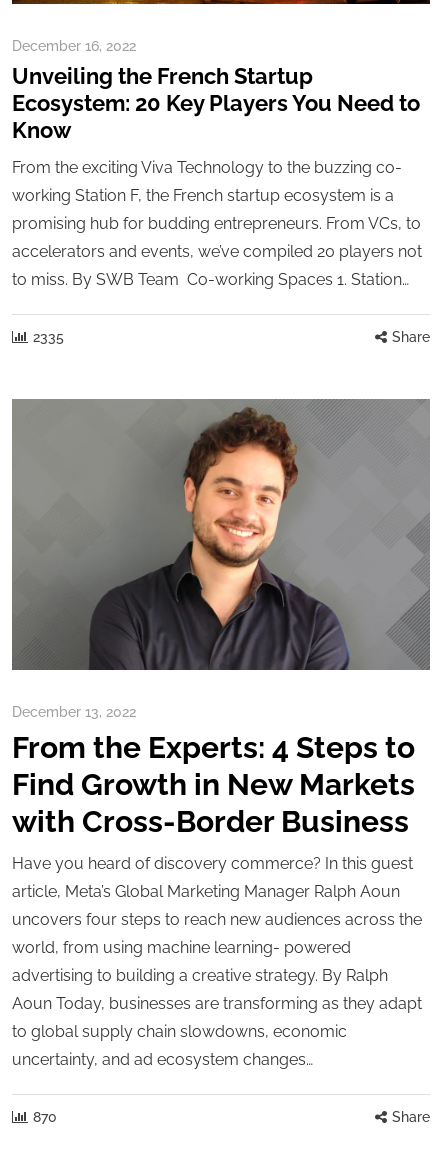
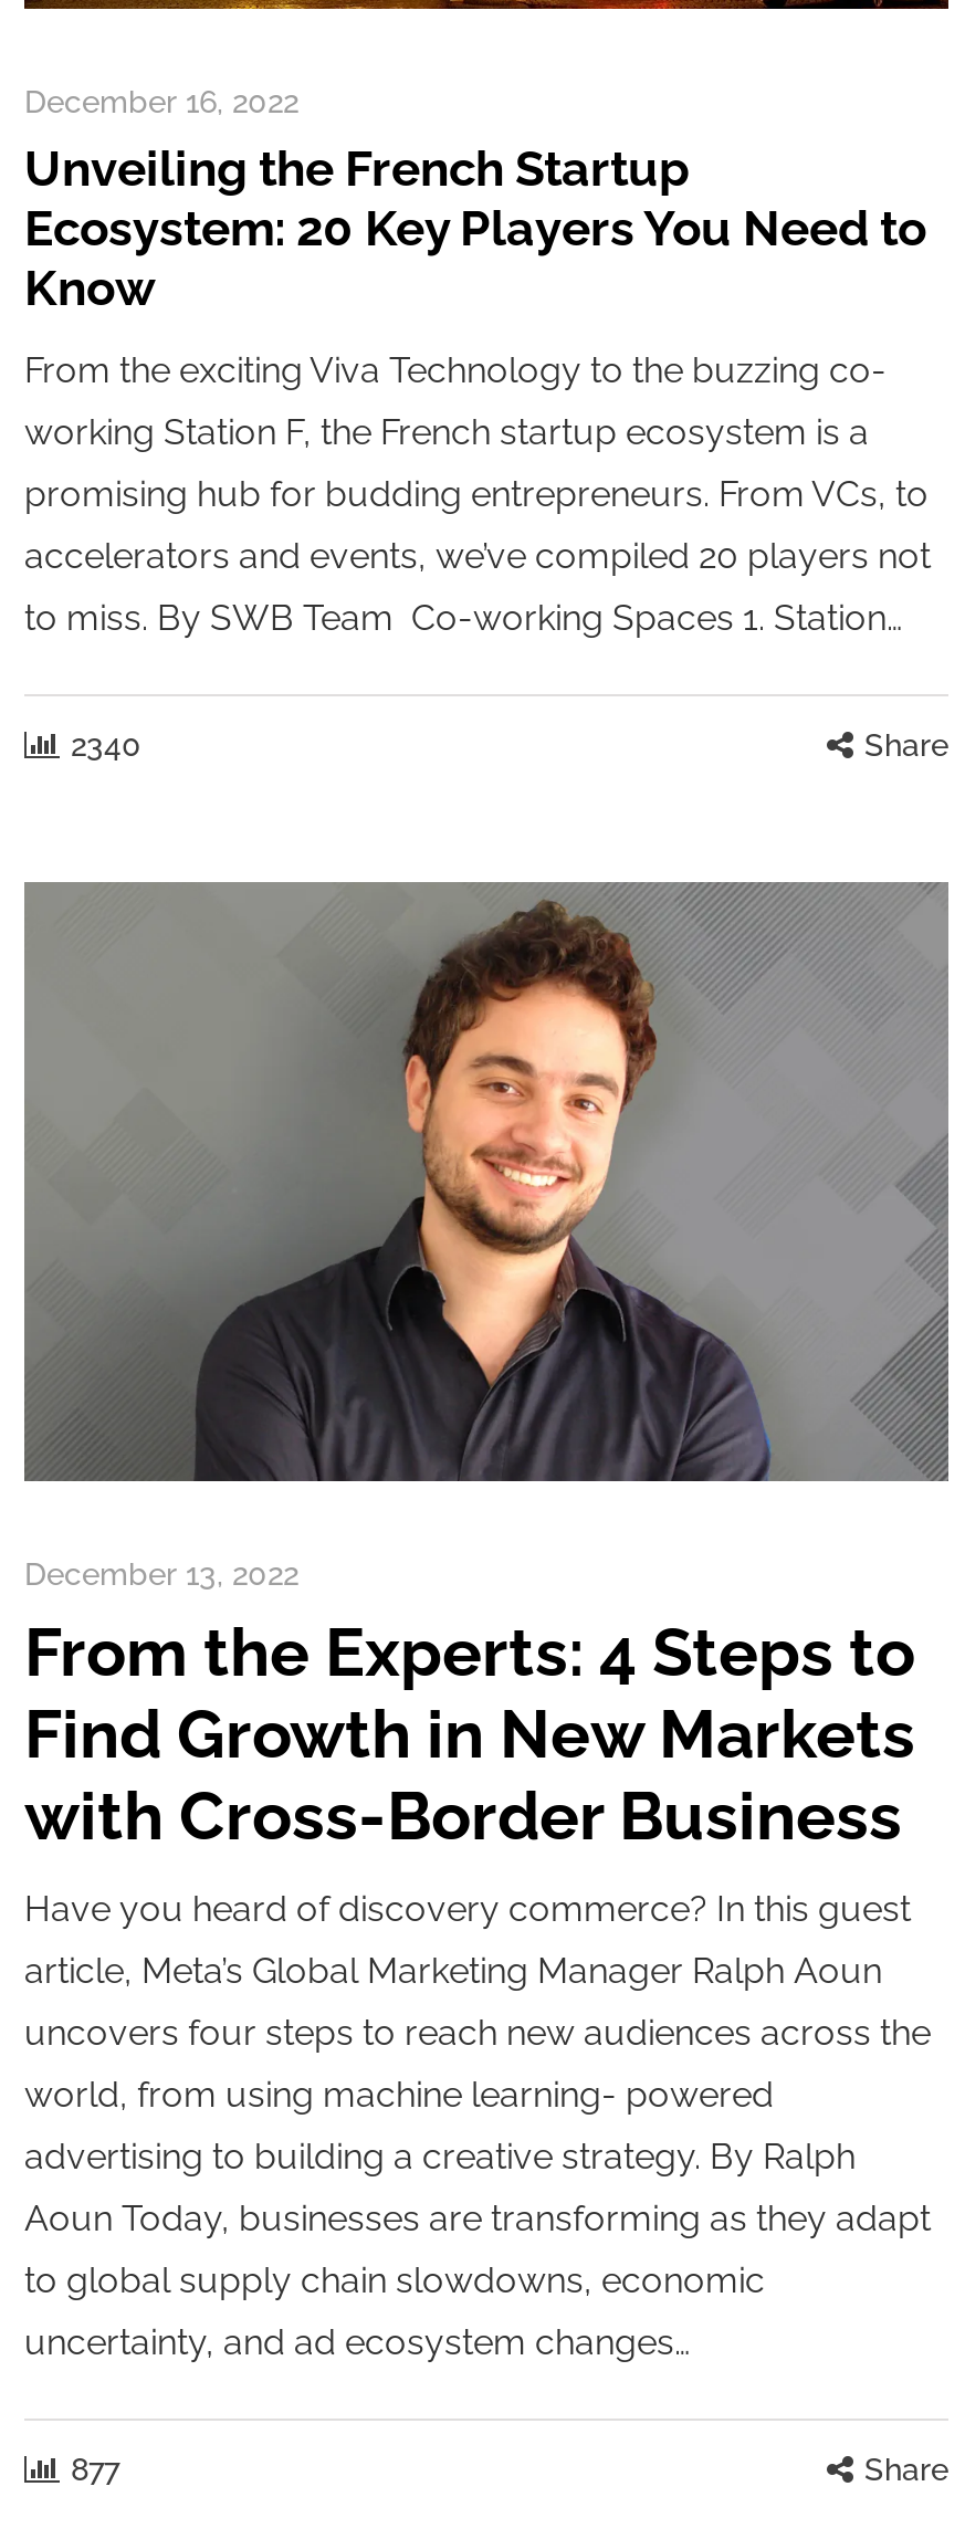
- 2335
+ 2340

- 870
+ 877
